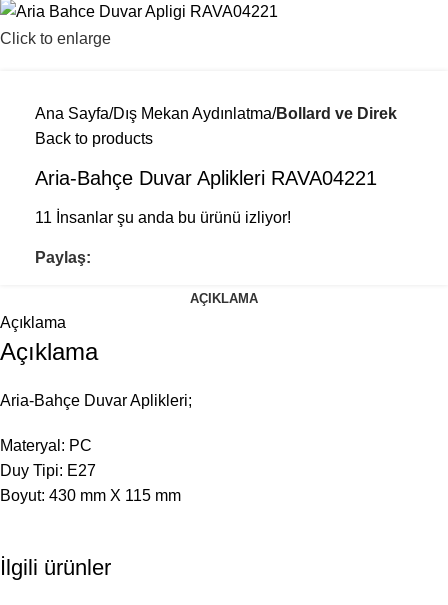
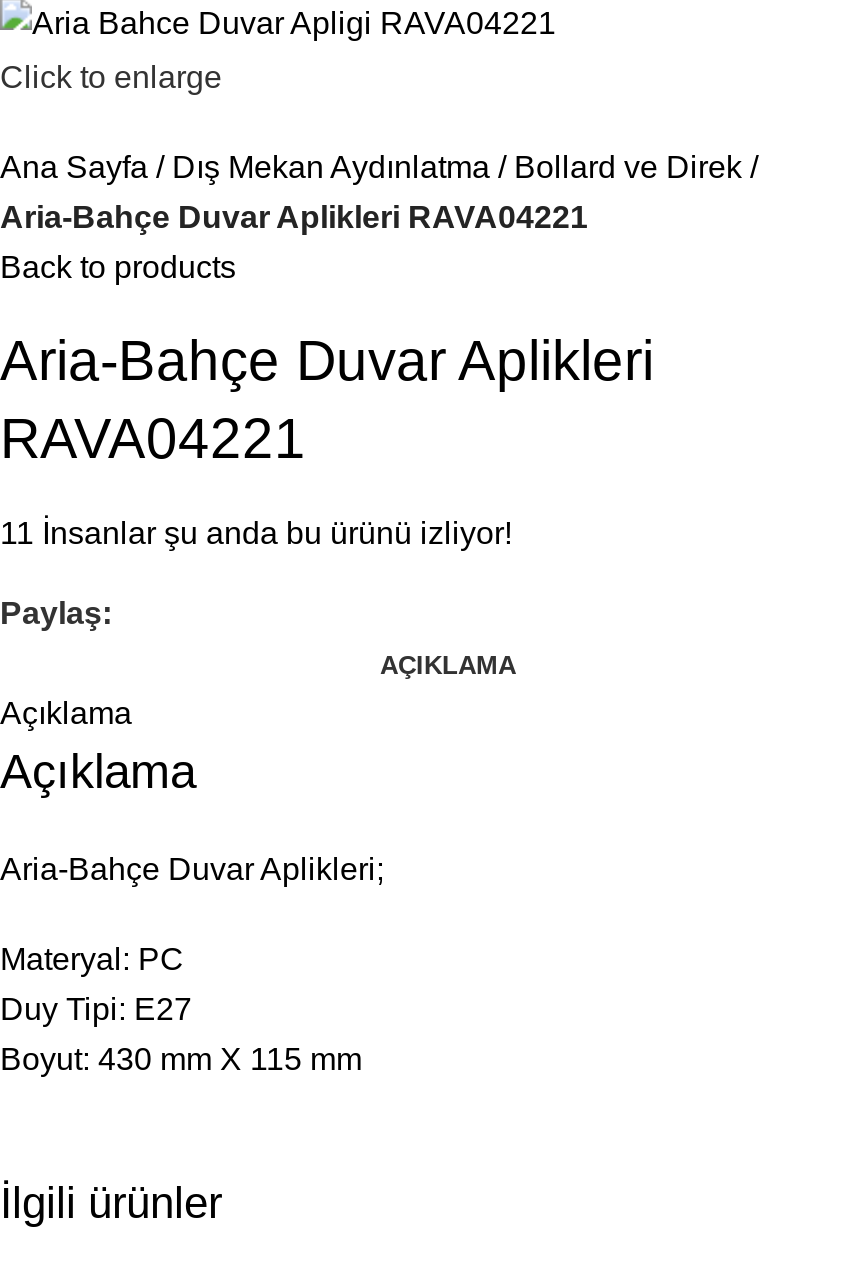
- Ana Sayfa Dış Mekan Aydınlatma Bollard ve Direk
+ Ana Sayfa
+ Dış Mekan Aydınlatma
+ Bollard ve Direk
+ Aria-Bahçe Duvar Aplikleri RAVA04221
